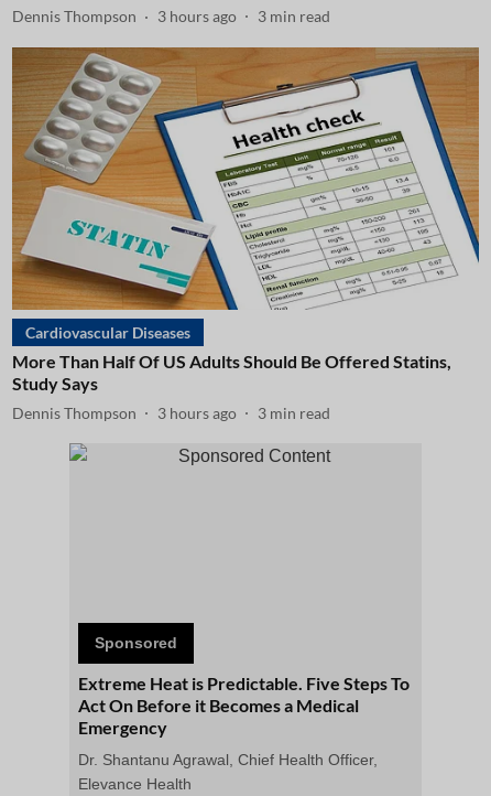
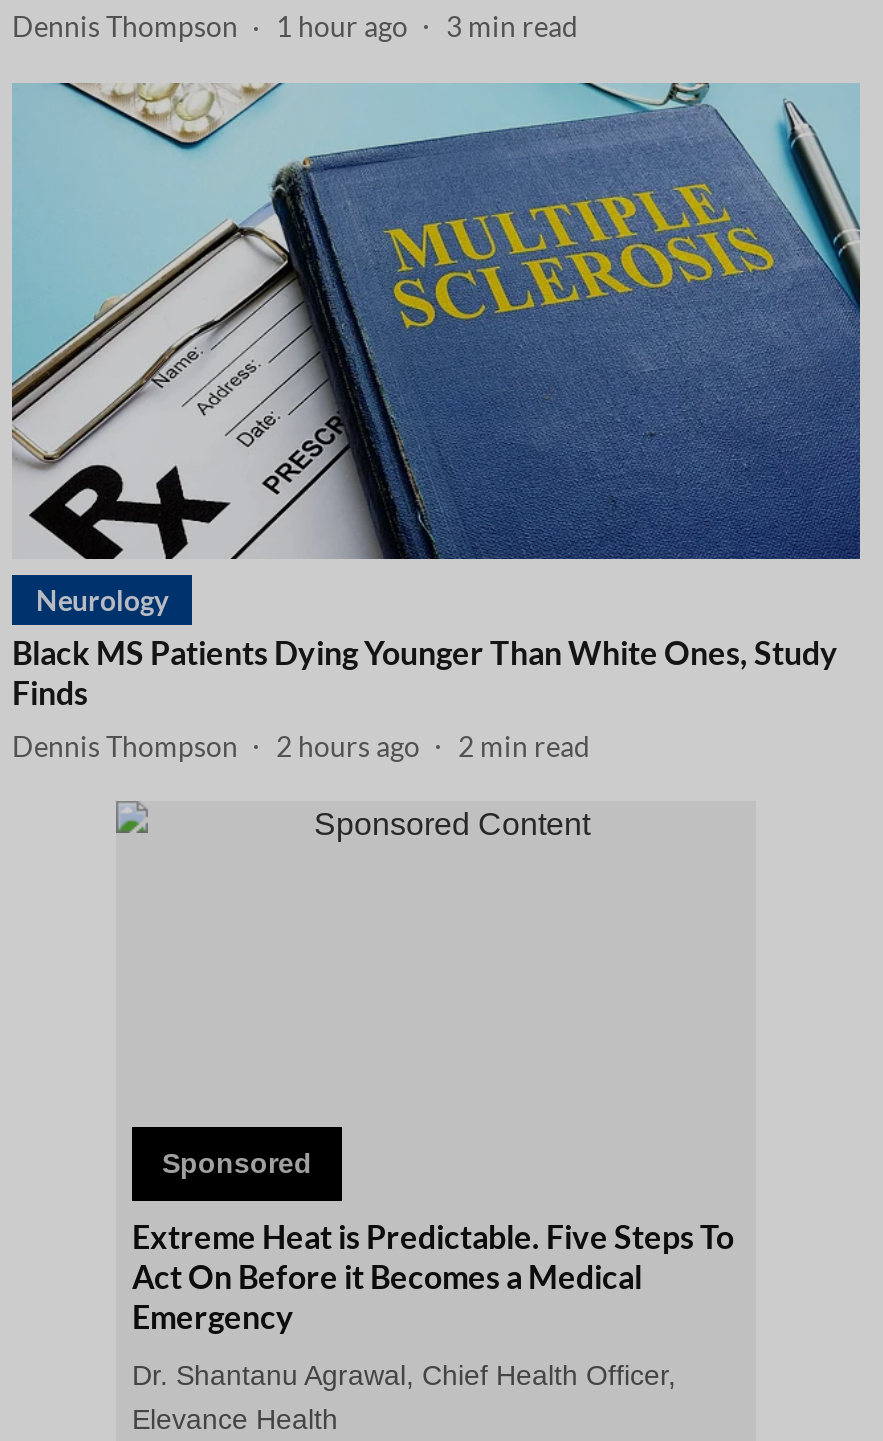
- Dennis Thompson 3 hours ago 3 min read
+ Dennis Thompson 1 hour ago 3 min read

- [image]
- Cardiovascular Diseases
- More Than Half Of US Adults Should Be Offered Statins,
- Study Says
+ [image]
+ Neurology
+ Black MS Patients Dying Younger Than White Ones, Study
+ Finds

- 3 hours ago
+ 2 hours ago

- 3 min read
+ 2 min read
